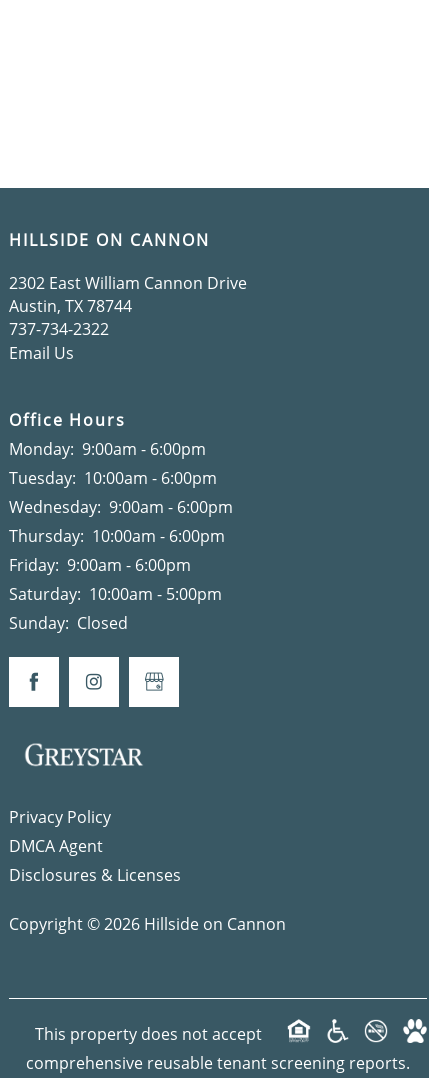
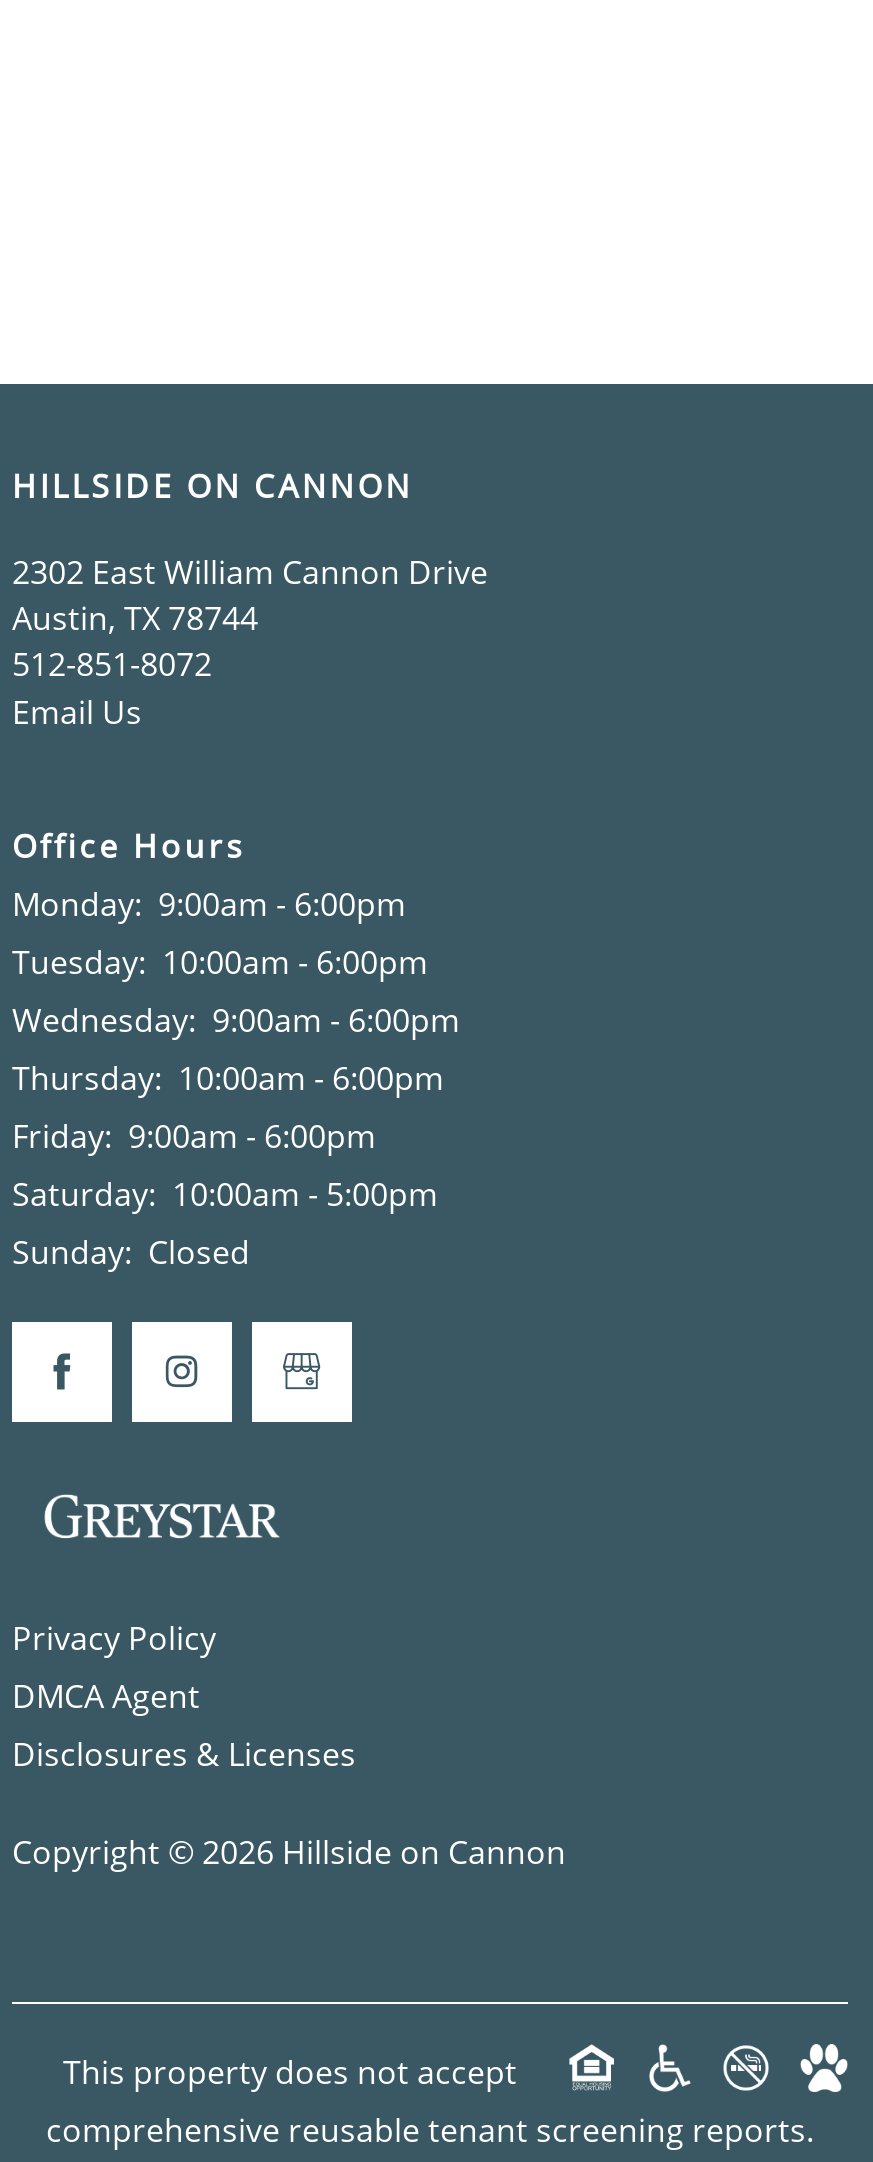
- 737-734-2322
+ 512-851-8072
